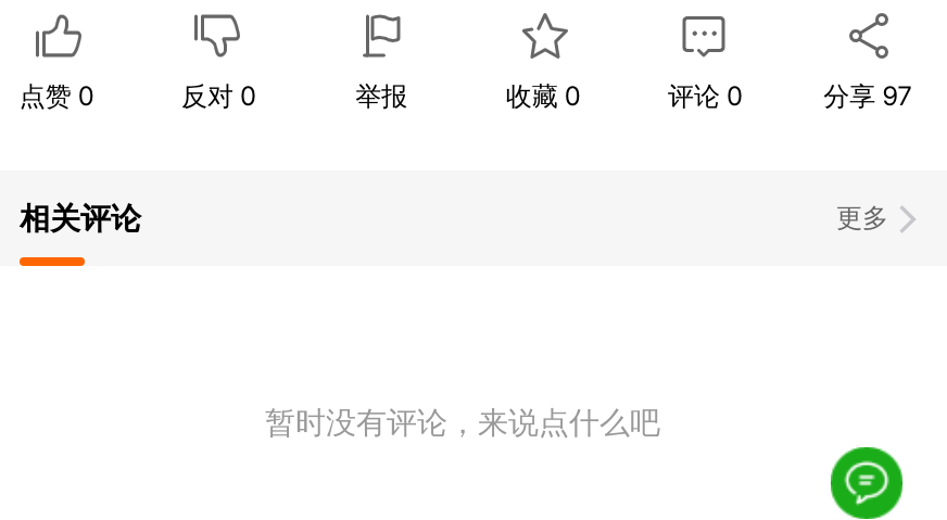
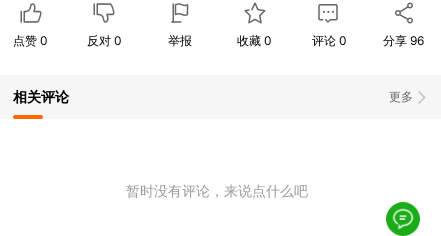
- 分享97
+ 分享96
